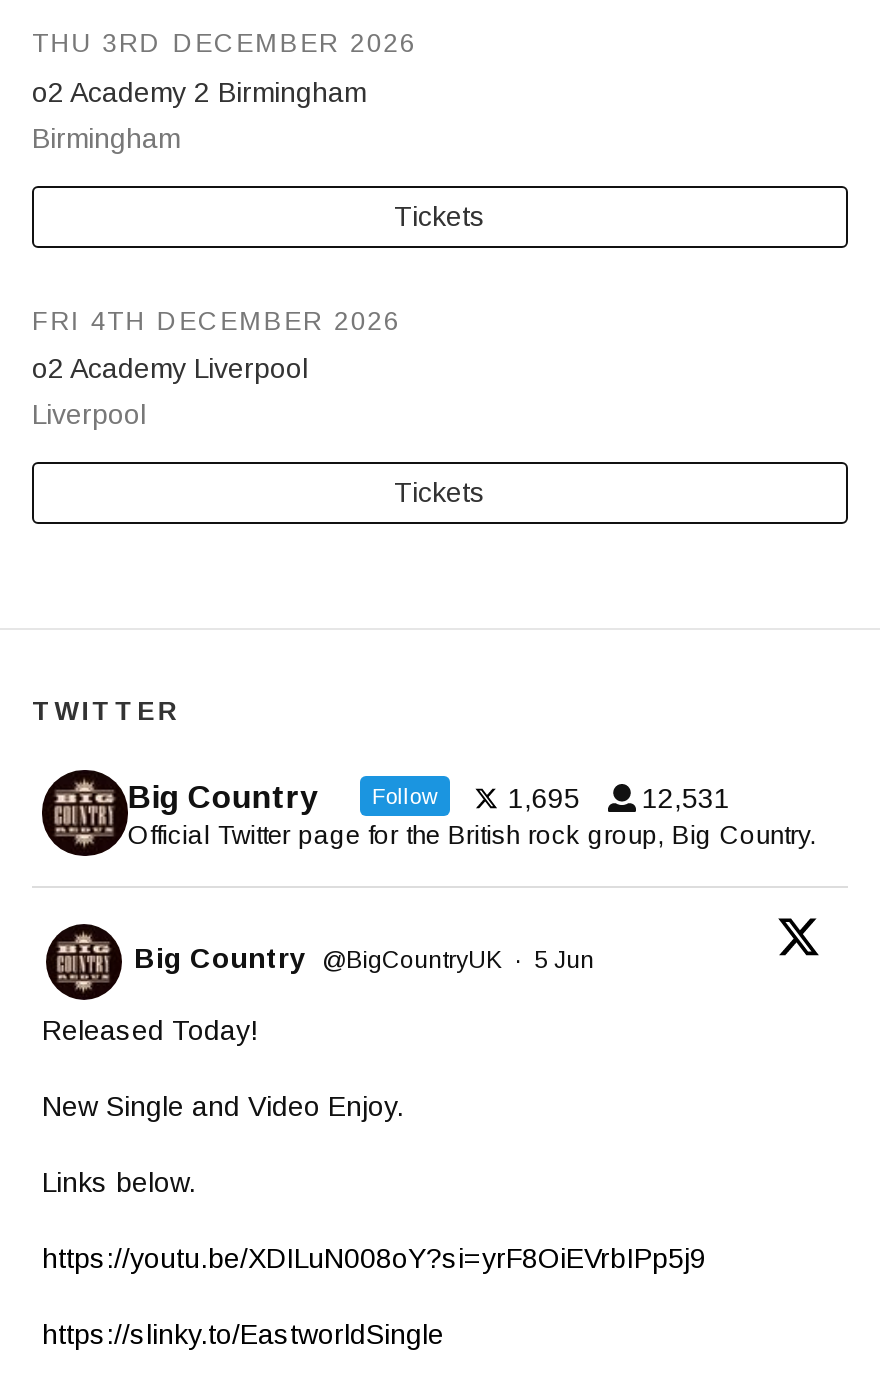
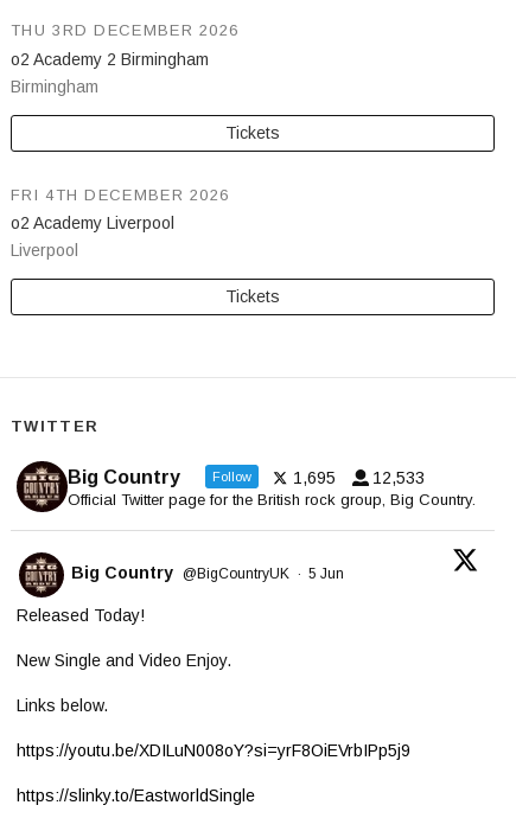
- 1,695 12,531
+ 1,695 12,533
